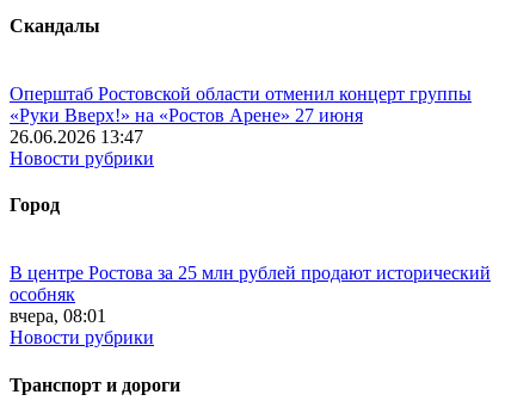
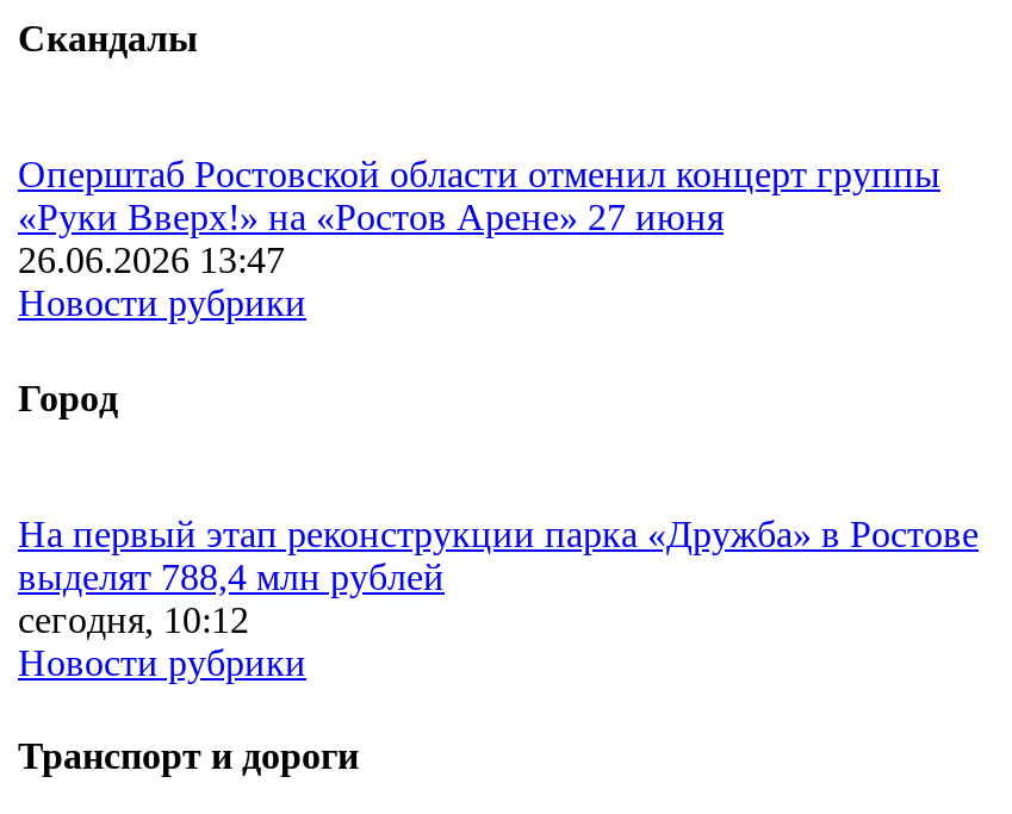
- В центре Ростова за 25 млн рублей продают исторический
- особняк
- вчера, 08:01
+ На первый этап реконструкции парка «Дружба» в Ростове
+ выделят 788,4 млн рублей
+ сегодня, 10:12
